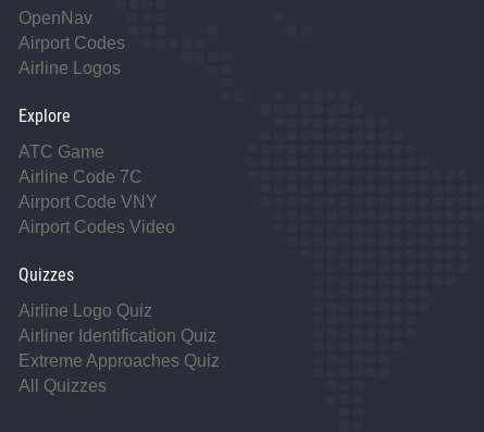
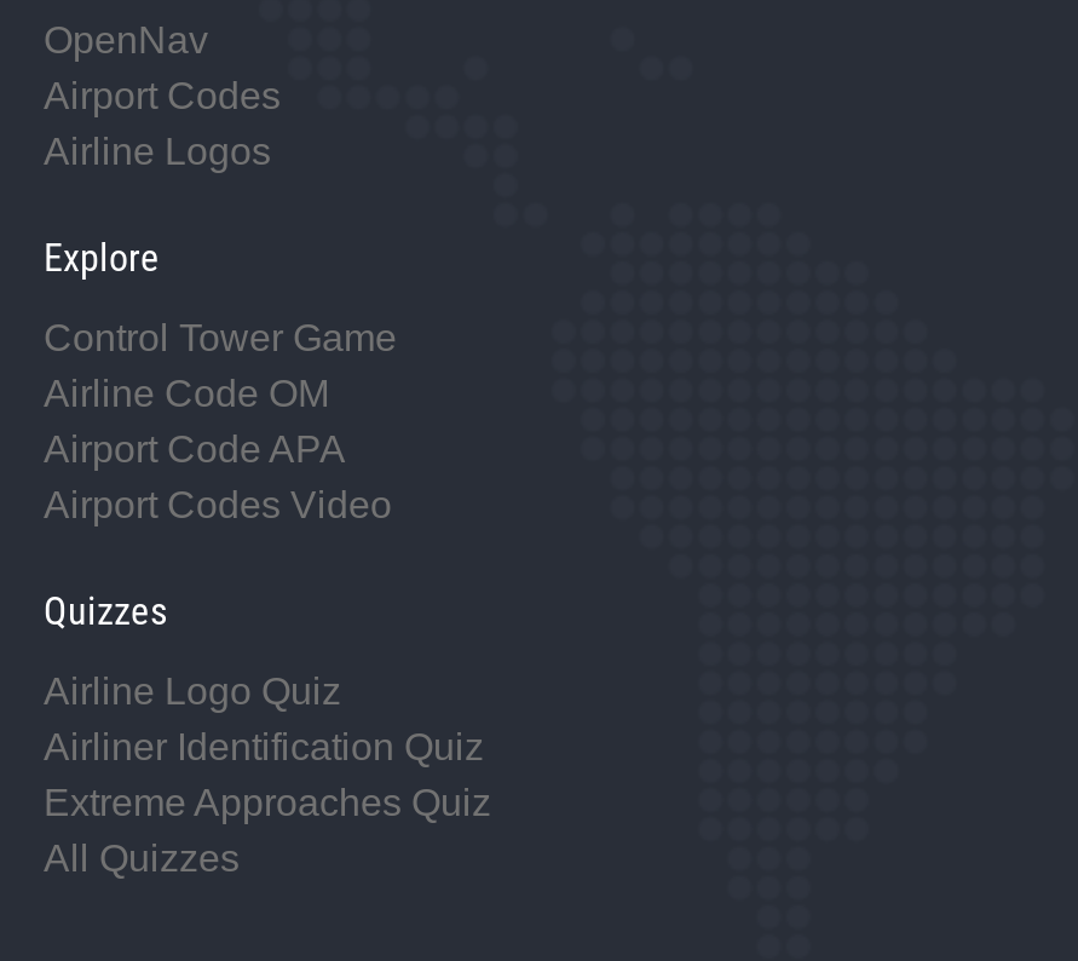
- ATC Game
- Airline Code 7C
- Airport Code VNY
+ Control Tower Game
+ Airline Code OM
+ Airport Code APA
